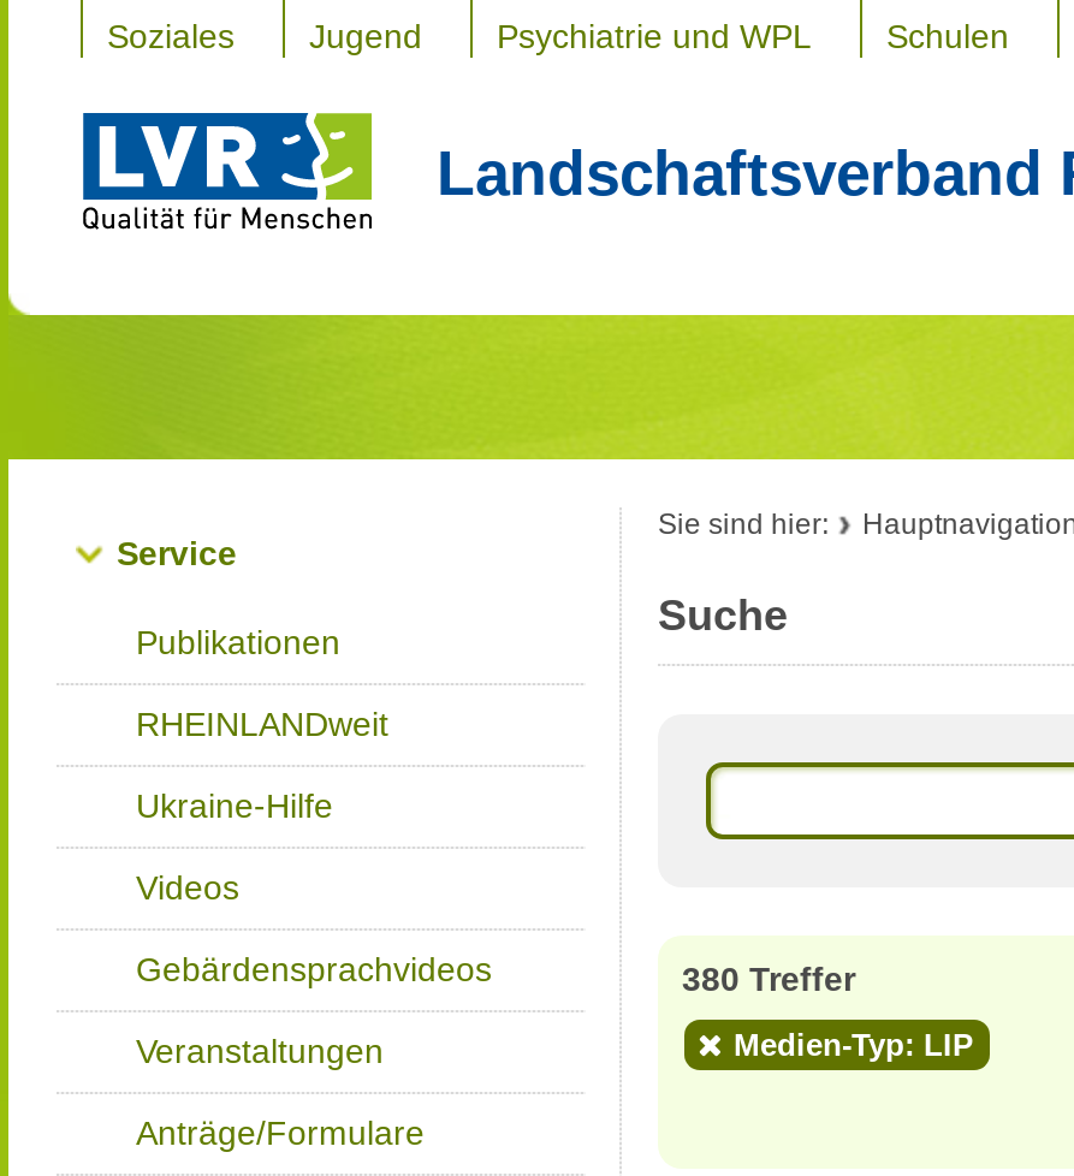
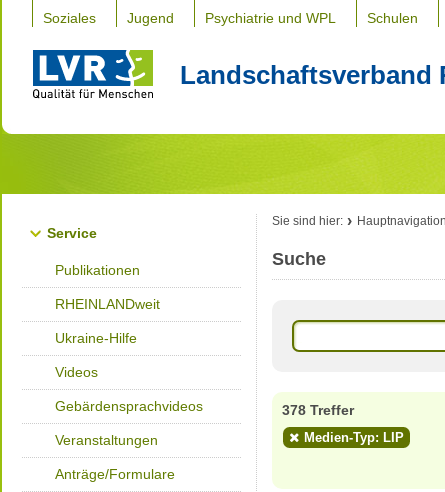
- 380 Treffer
+ 378 Treffer
